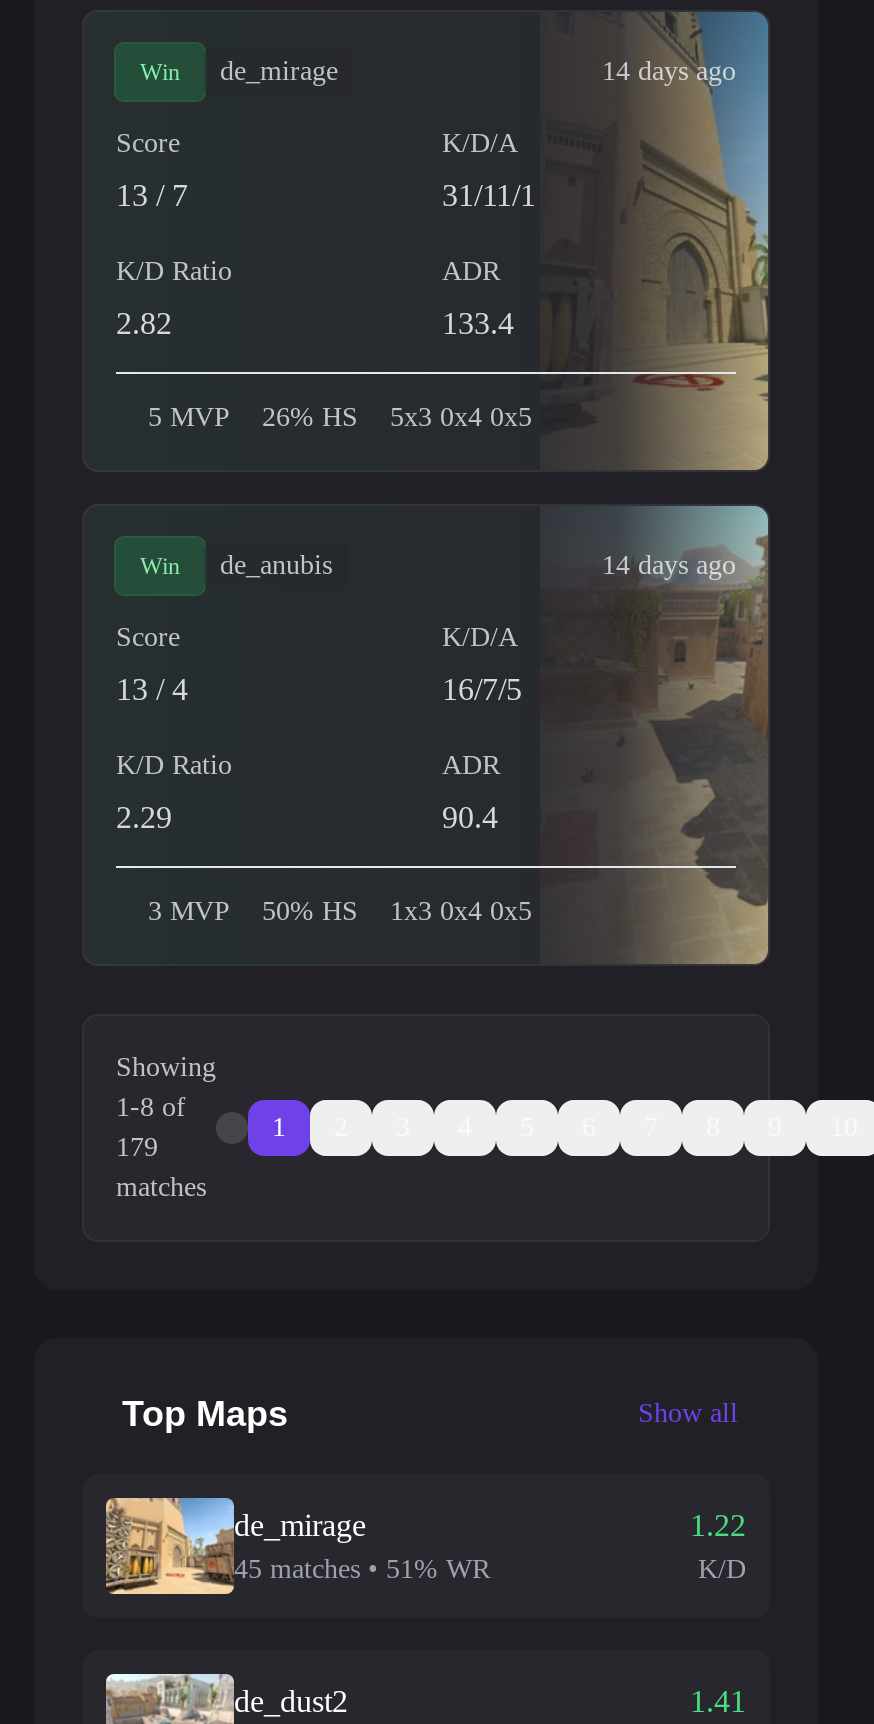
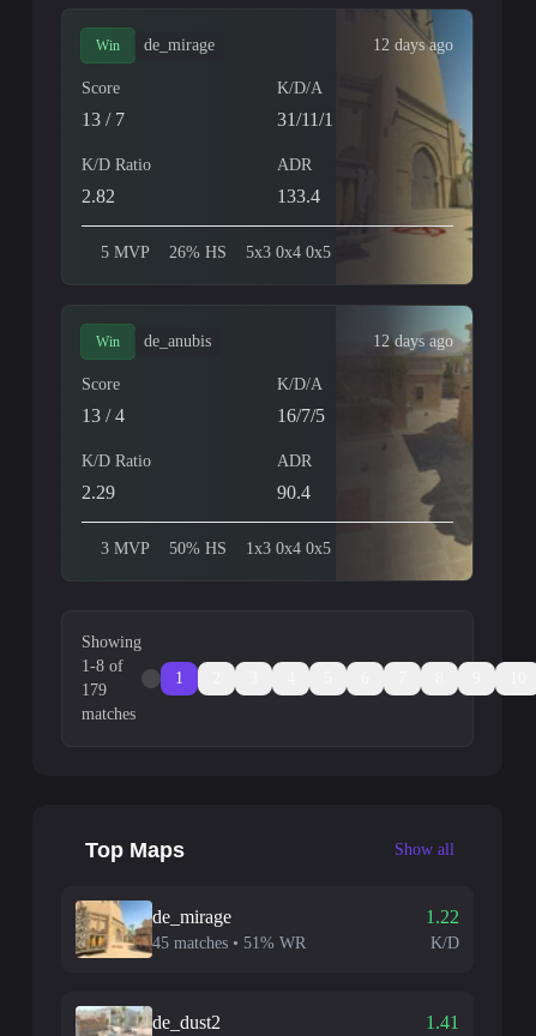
- 14 days ago
+ 12 days ago

- 14 days ago
+ 12 days ago
